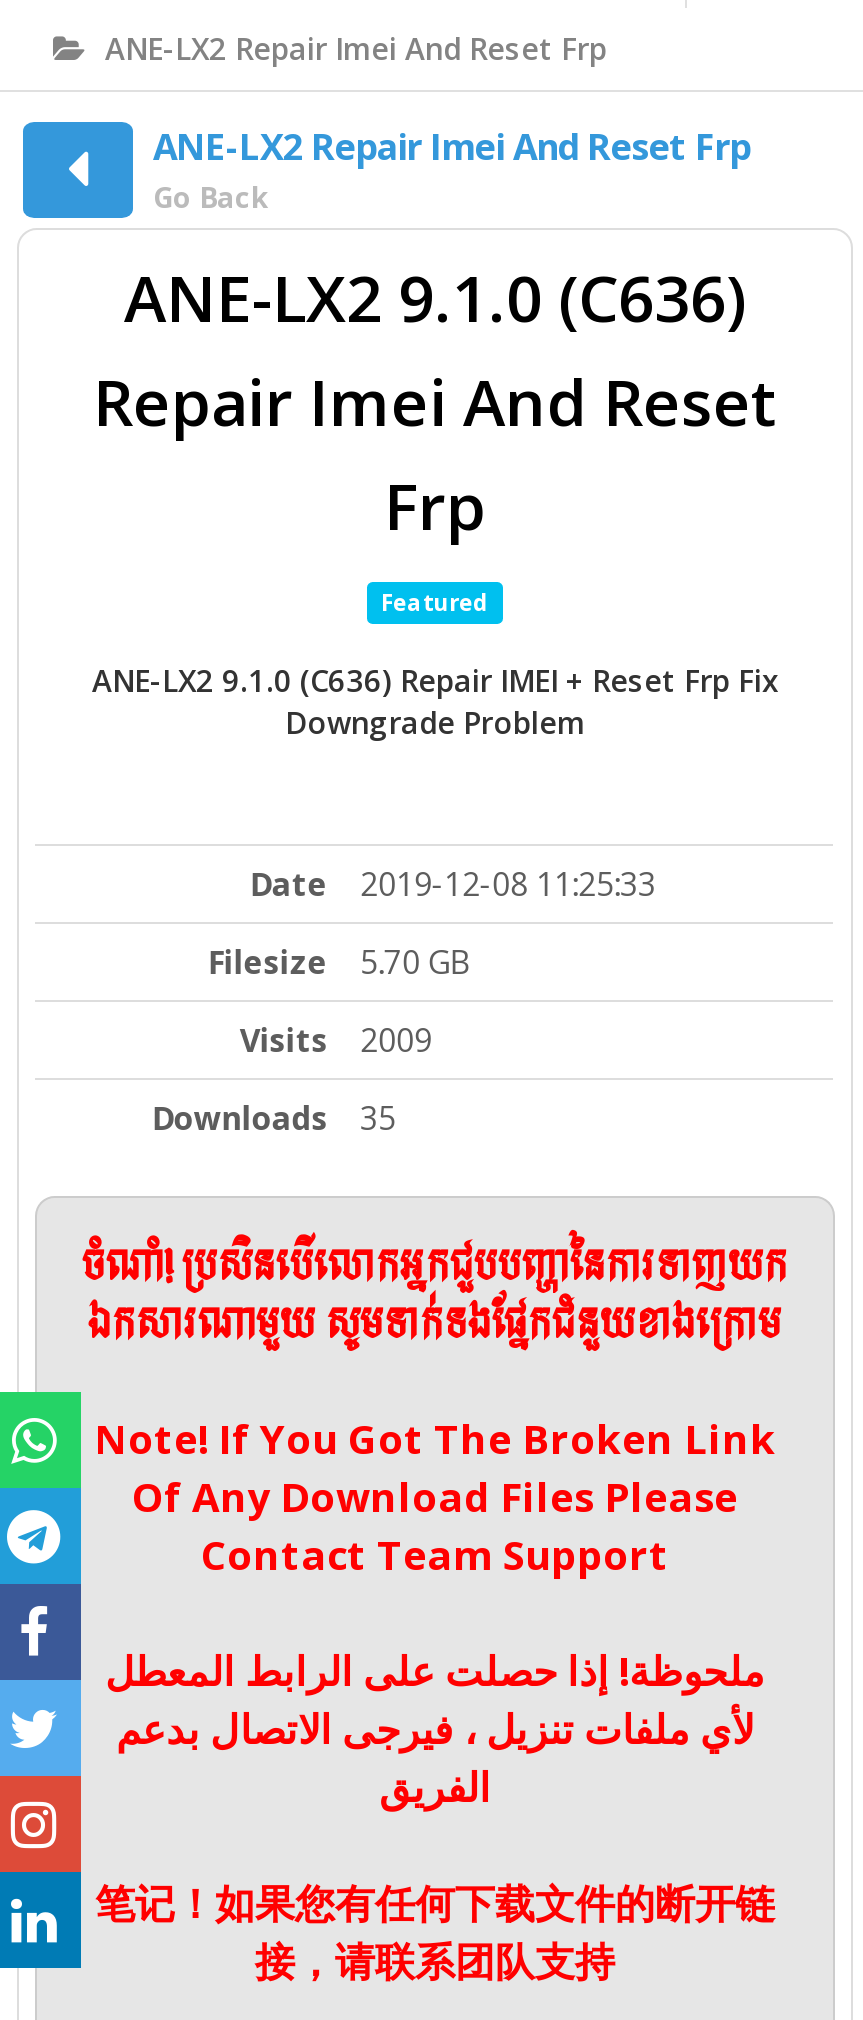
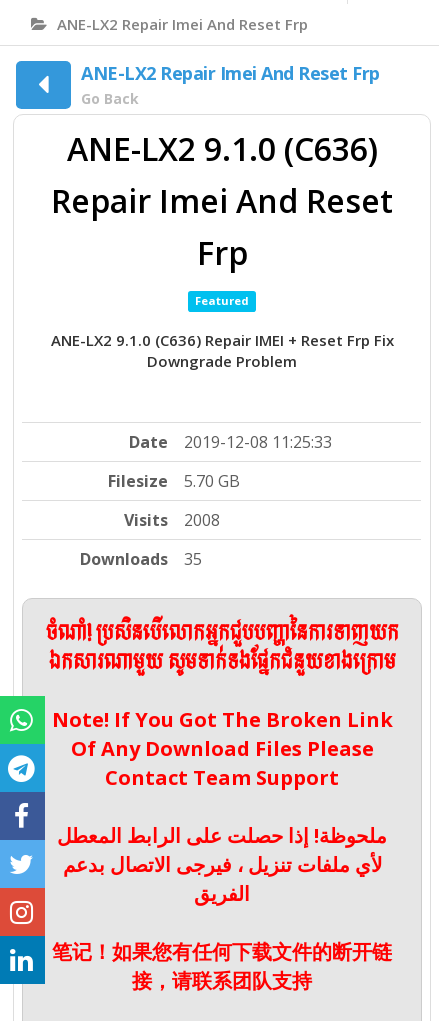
- Visits 2009
+ Visits 2008
